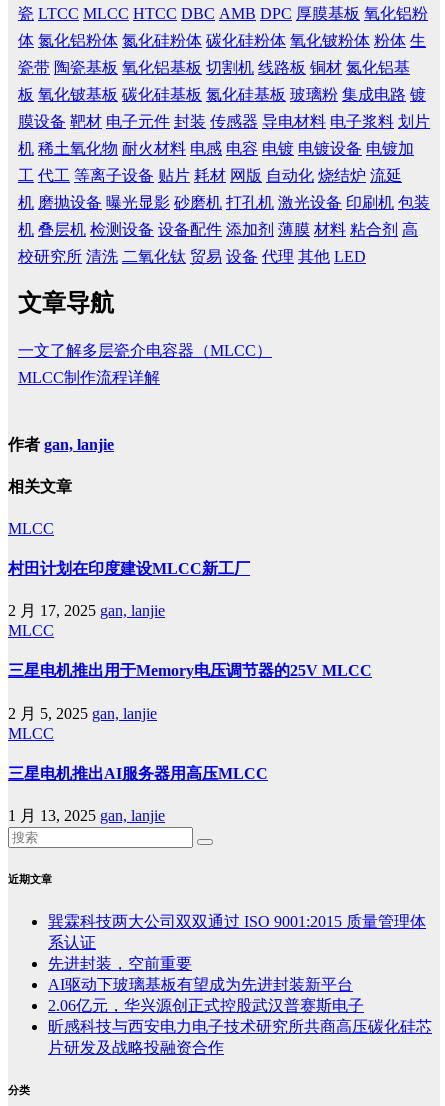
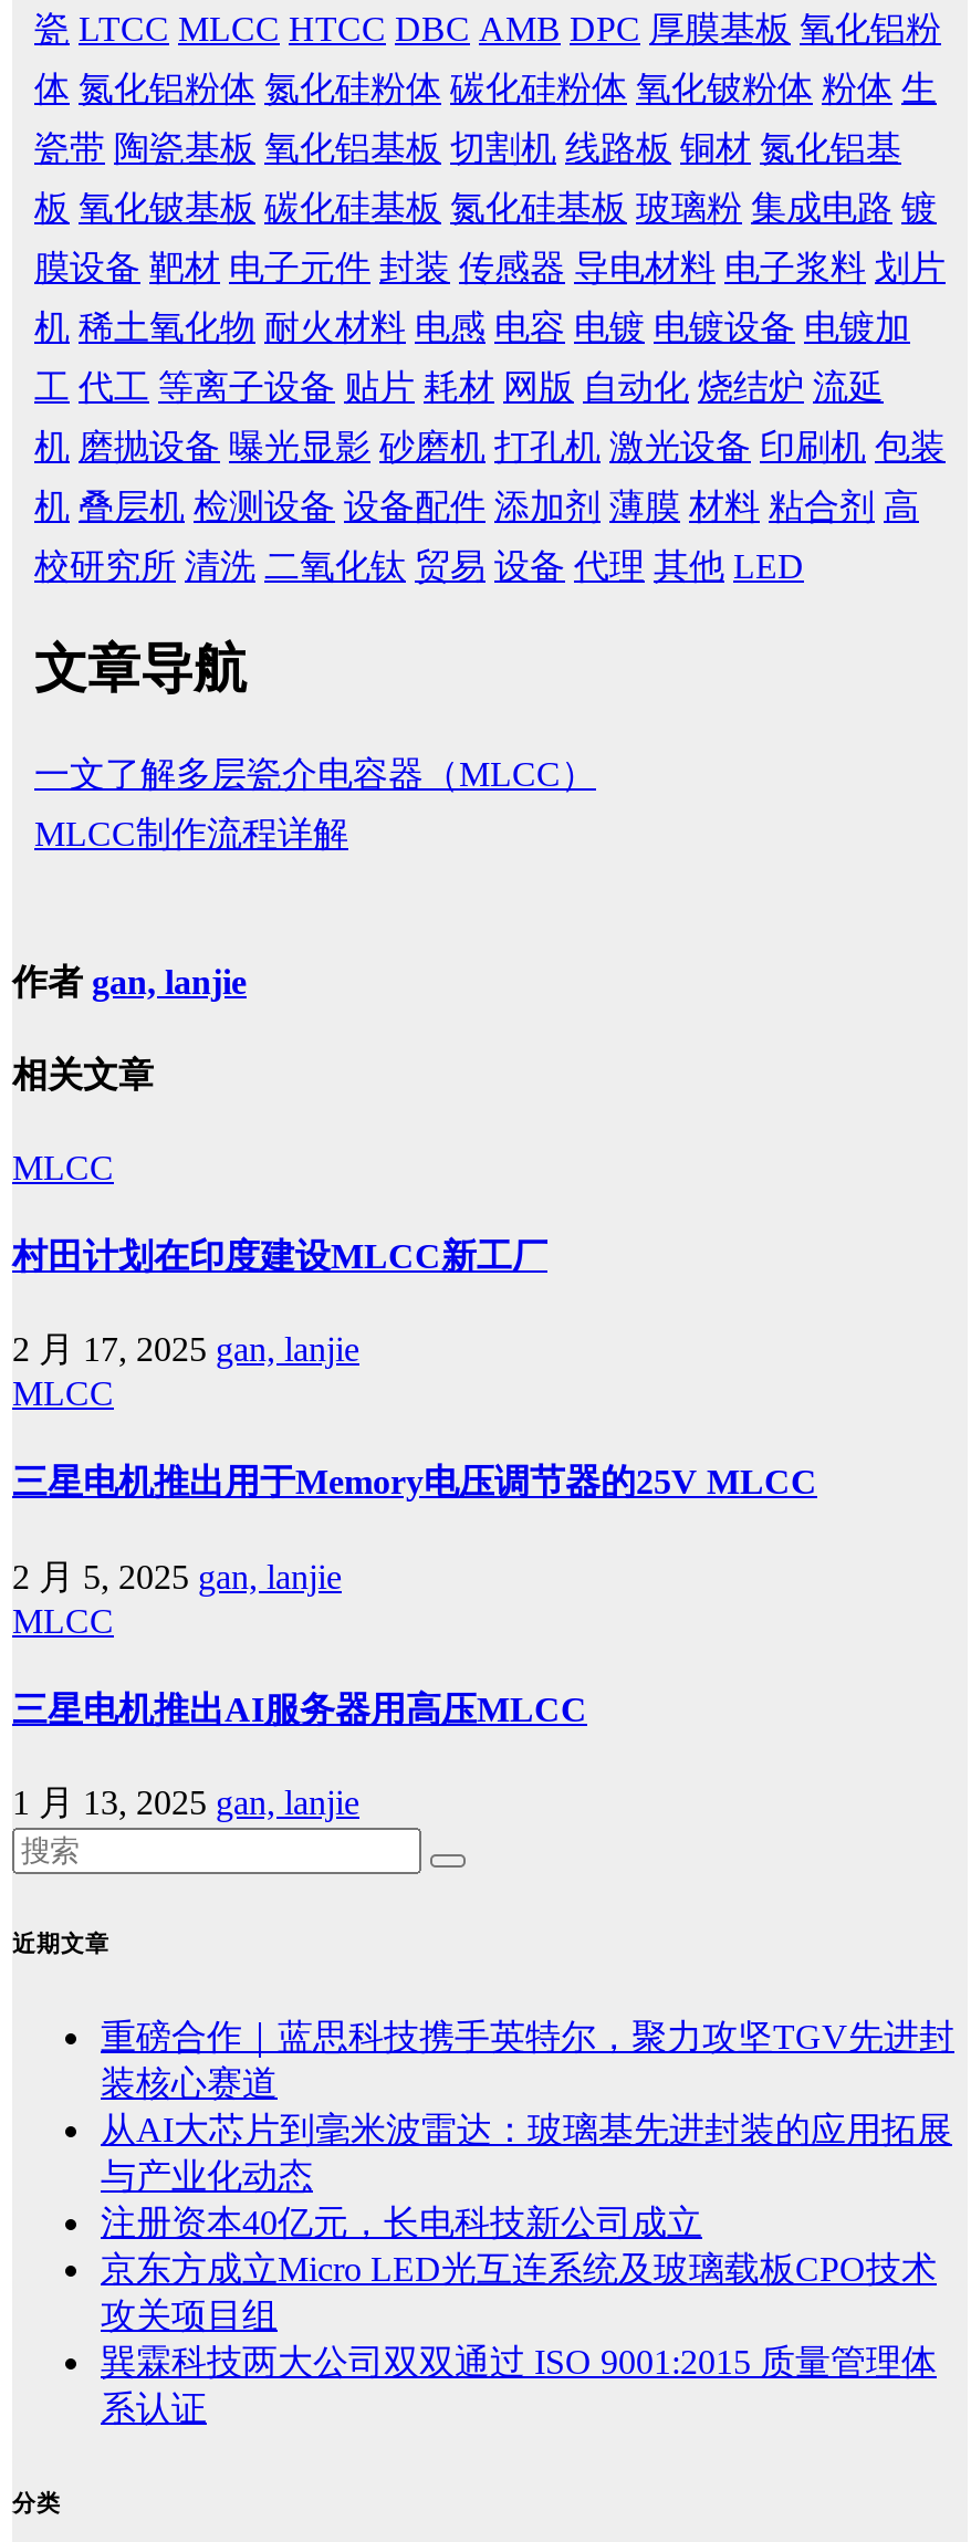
+ 重磅合作｜蓝思科技携手英特尔，聚力攻坚TGV先进封
+ 装核心赛道
+ 从AI大芯片到毫米波雷达：玻璃基先进封装的应用拓展
+ 与产业化动态
+ 注册资本40亿元，长电科技新公司成立
+ 京东方成立Micro LED光互连系统及玻璃载板CPO技术
+ 攻关项目组

moved down: 巽霖科技两大公司双双通过 ISO 9001:2015 质量管理体 | 系认证

- 先进封装，空前重要
- AI驱动下玻璃基板有望成为先进封装新平台
- 2.06亿元，华兴源创正式控股武汉普赛斯电子
- 昕感科技与西安电力电子技术研究所共商高压碳化硅芯
- 片研发及战略投融资合作
